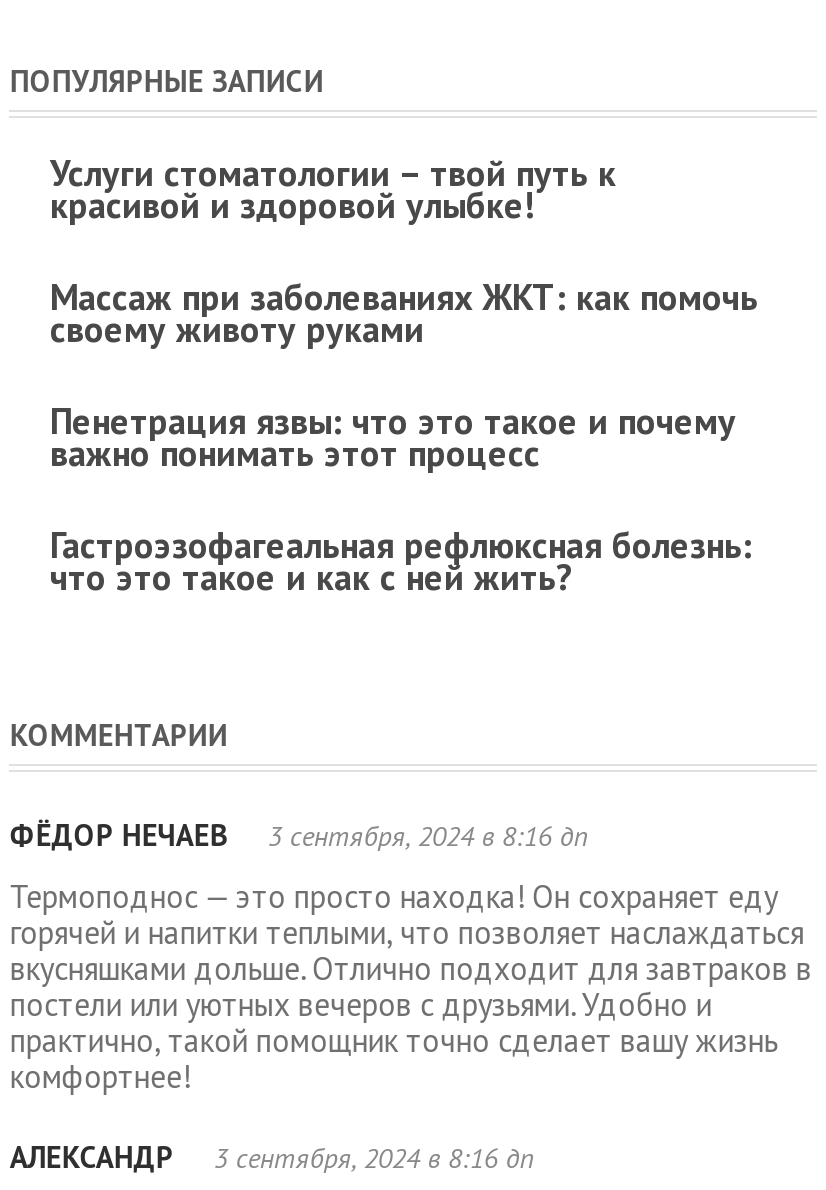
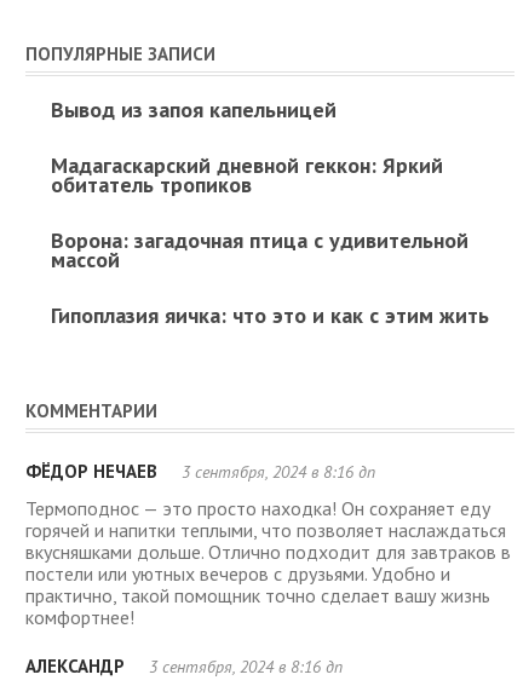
- Услуги стоматологии – твой путь к
- красивой и здоровой улыбке!
+ Вывод из запоя капельницей

- Массаж при заболеваниях ЖКТ: как помочь
- своему животу руками
+ Мадагаскарский дневной геккон: Яркий
+ обитатель тропиков

- Пенетрация язвы: что это такое и почему
- важно понимать этот процесс
+ Ворона: загадочная птица с удивительной
+ массой

- Гастроэзофагеальная рефлюксная болезнь:
- что это такое и как с ней жить?
+ Гипоплазия яичка: что это и как с этим жить
